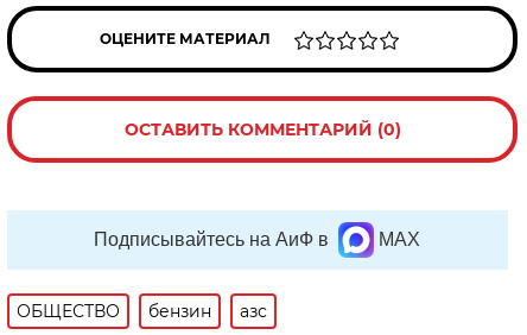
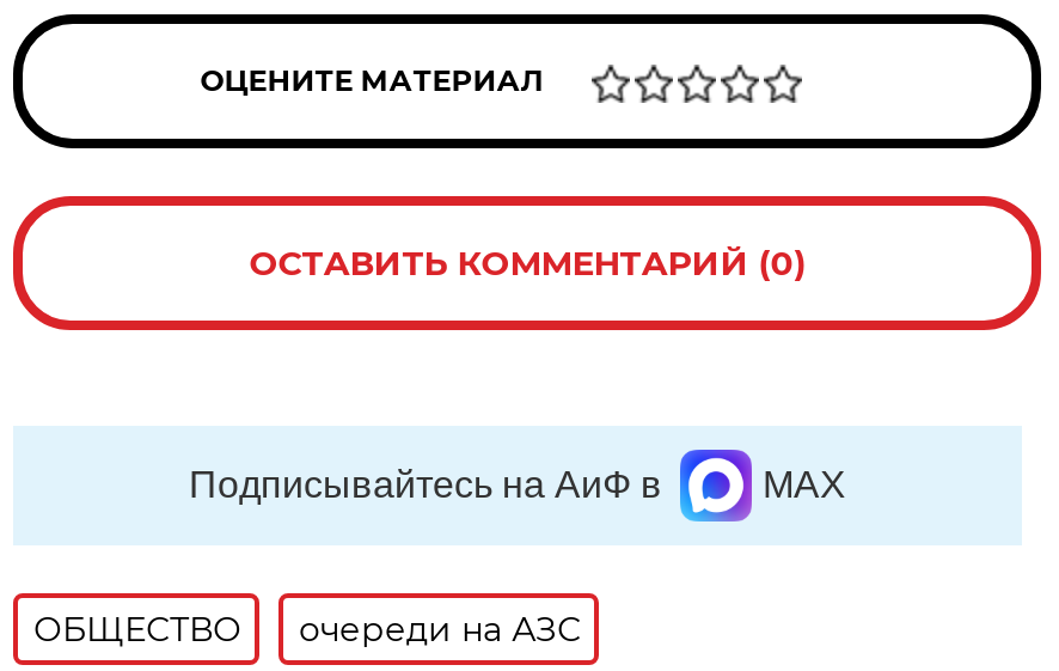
- бензин
- азс
+ очереди на АЗС
